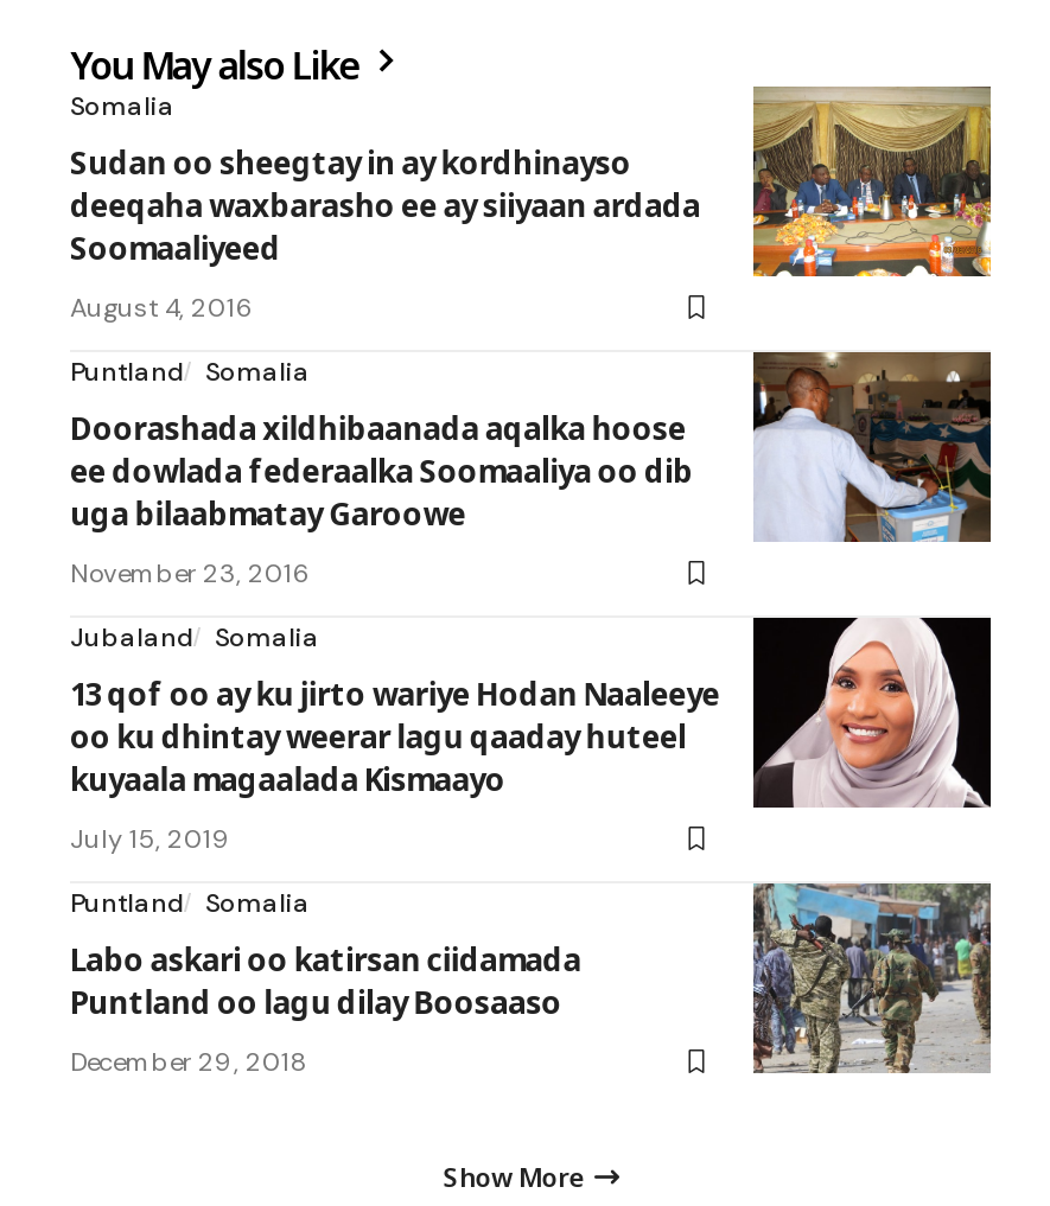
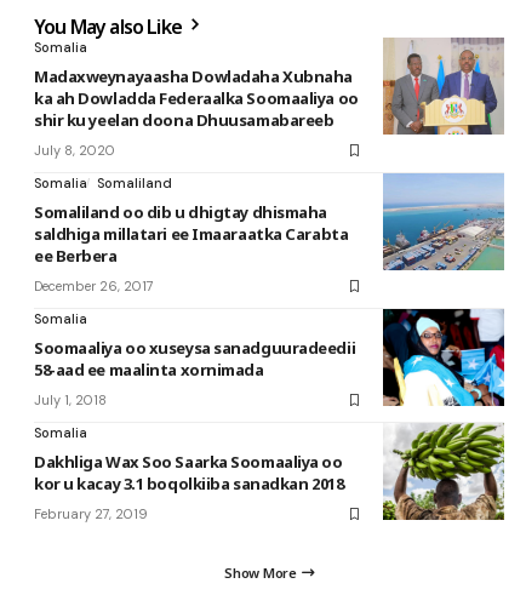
- [image]
- Sudan oo sheegtay in ay kordhinayso
- deeqaha waxbarasho ee ay siiyaan ardada
- Soomaaliyeed
+ [image]
+ Madaxweynayaasha Dowladaha Xubnaha
+ ka ah Dowladda Federaalka Soomaaliya oo
+ shir ku yeelan doona Dhuusamabareeb

- August 4, 2016
+ July 8, 2020

- [image]
- Puntland Somalia
- Doorashada xildhibaanada aqalka hoose
- ee dowlada federaalka Soomaaliya oo dib
- uga bilaabmatay Garoowe
+ [image]
+ Somalia Somaliland
+ Somaliland oo dib u dhigtay dhismaha
+ saldhiga millatari ee Imaaraatka Carabta
+ ee Berbera

- November 23, 2016
+ December 26, 2017

- [image]
- Jubaland Somalia
- 13 qof oo ay ku jirto wariye Hodan Naaleeye
- oo ku dhintay weerar lagu qaaday huteel
- kuyaala magaalada Kismaayo
+ [image]
+ Somalia
+ Soomaaliya oo xuseysa sanadguuradeedii
+ 58-aad ee maalinta xornimada

- July 15, 2019
+ July 1, 2018

- Puntland Somalia
- Labo askari oo katirsan ciidamada
- Puntland oo lagu dilay Boosaaso
+ Somalia
+ Dakhliga Wax Soo Saarka Soomaaliya oo
+ kor u kacay 3.1 boqolkiiba sanadkan 2018

- [image]
+ [image]

- December 29, 2018
+ February 27, 2019
